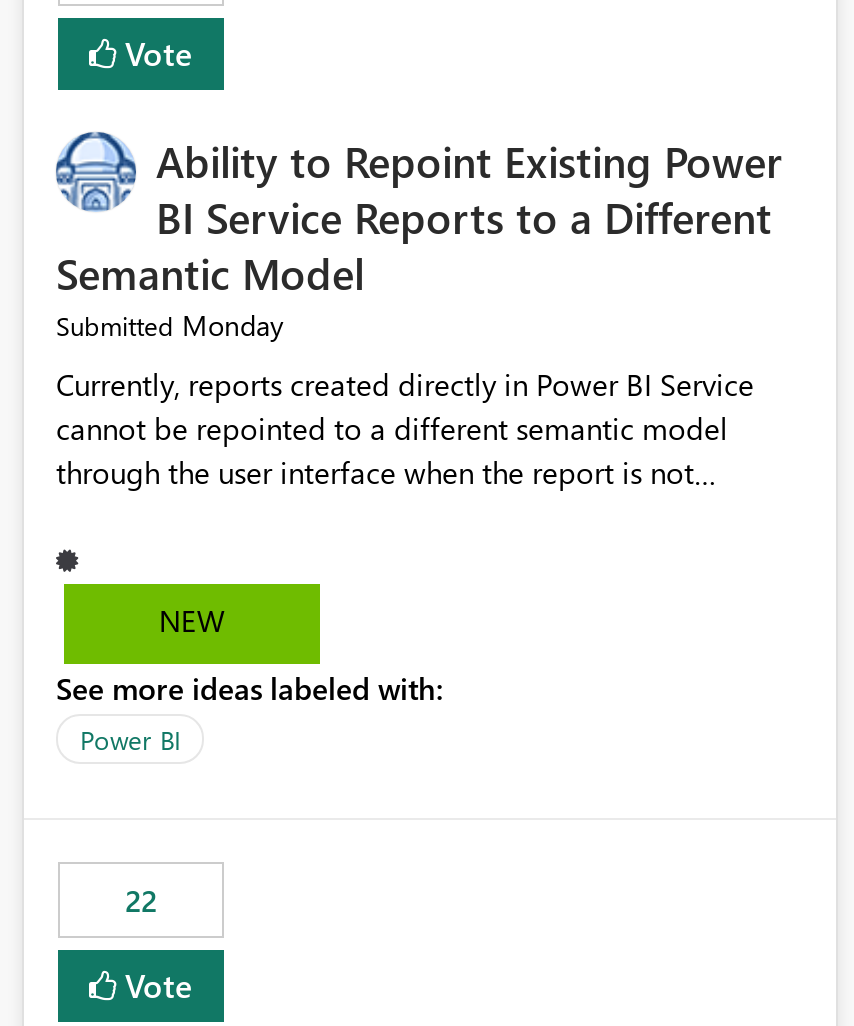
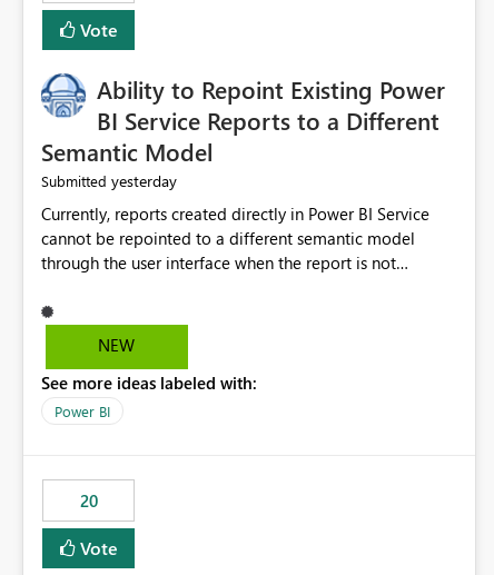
- Submitted Monday
+ Submitted yesterday

- 22
+ 20
